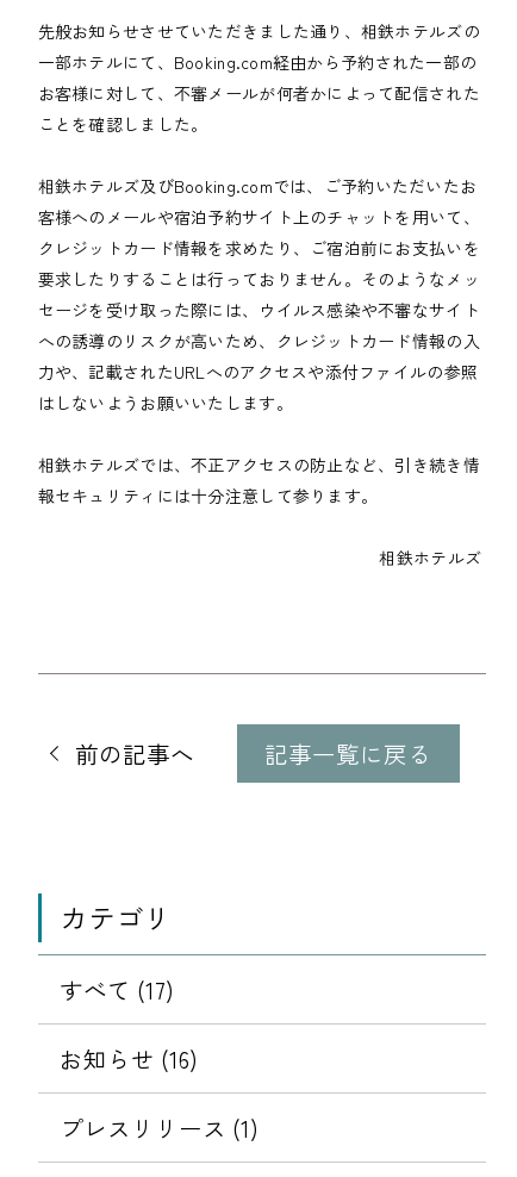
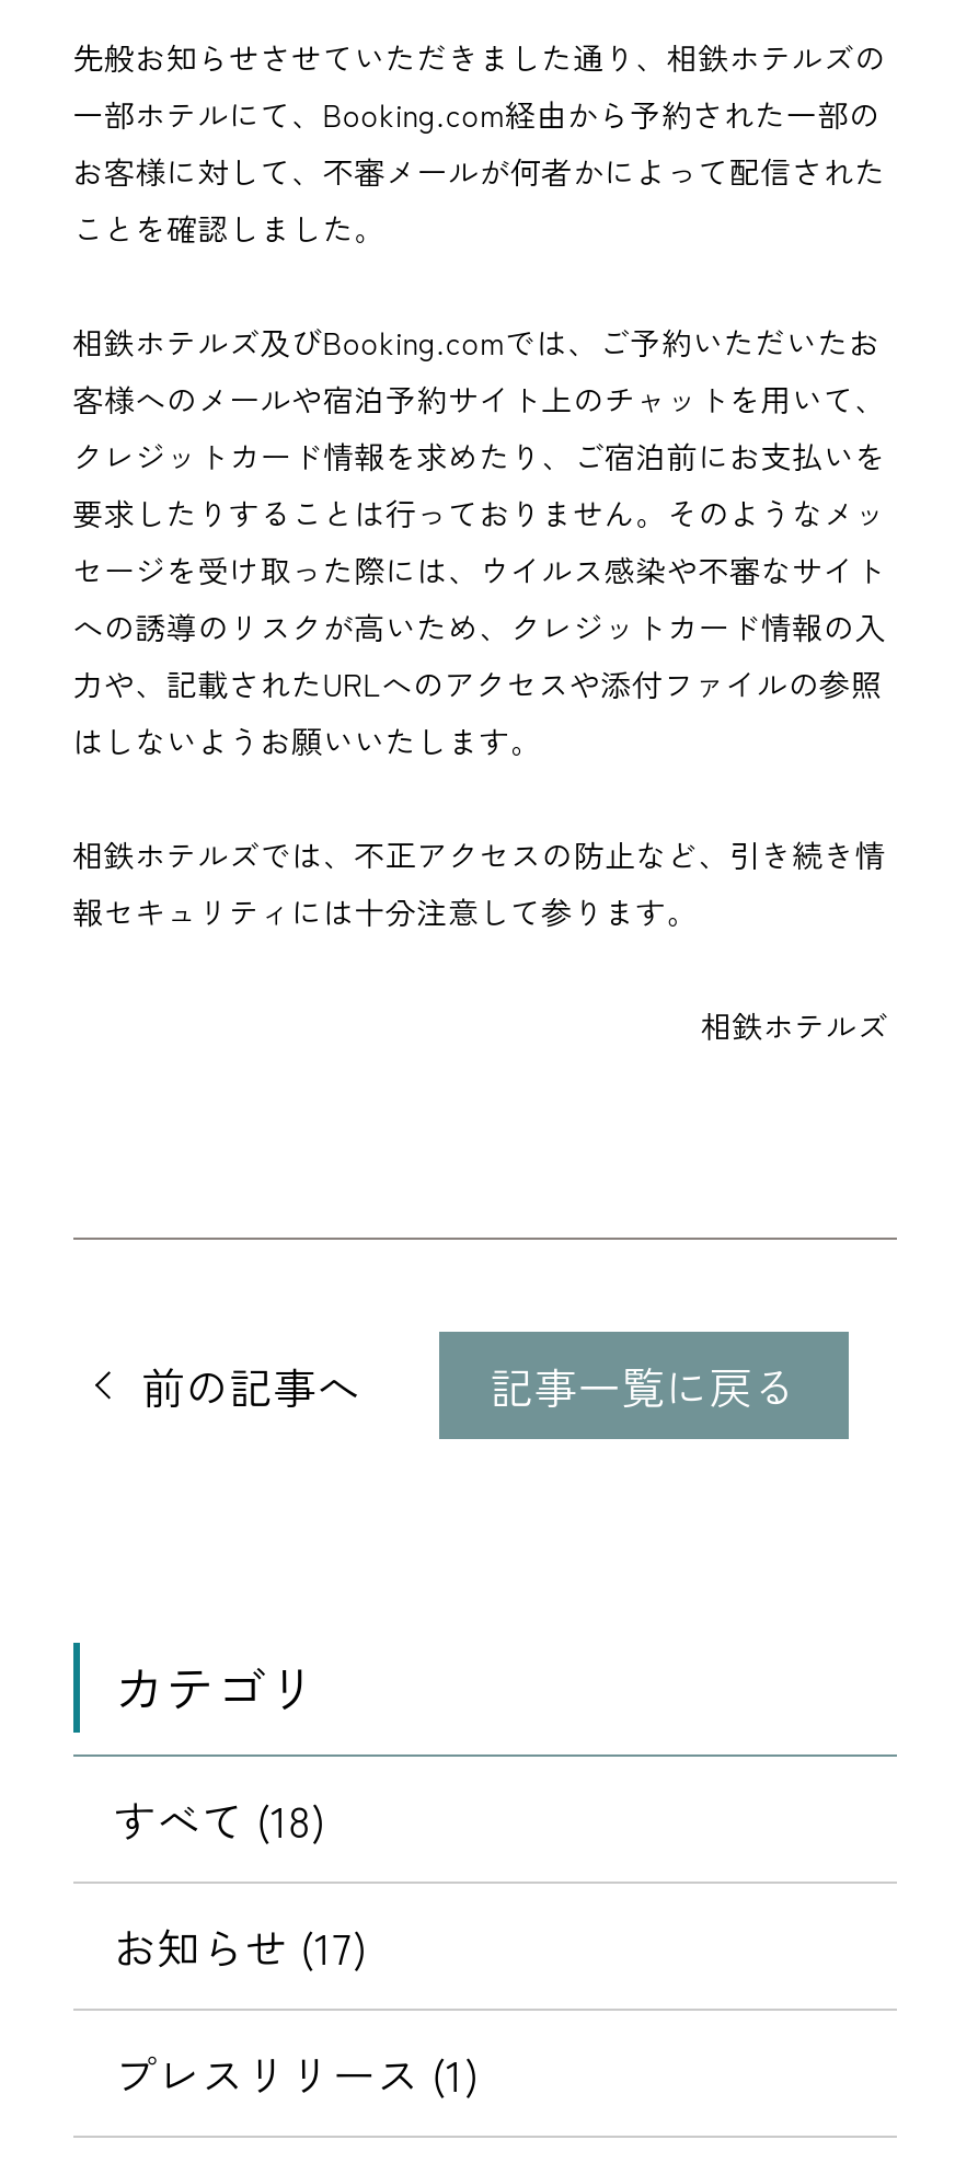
- すべて (17)
+ すべて (18)

- お知らせ (16)
+ お知らせ (17)
